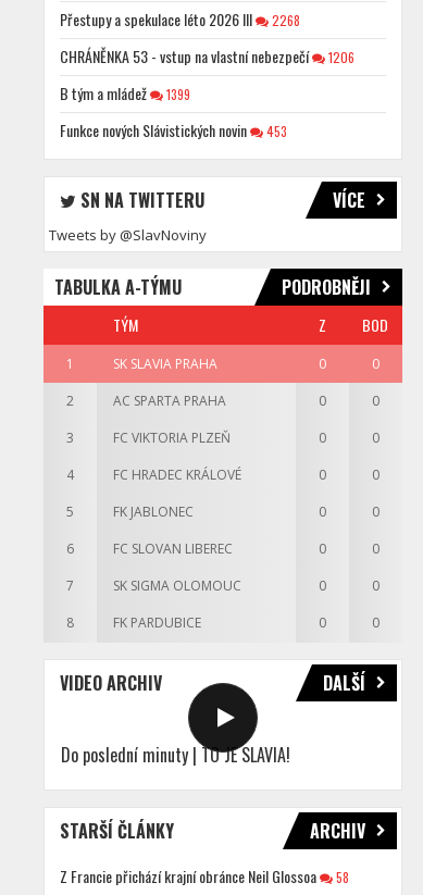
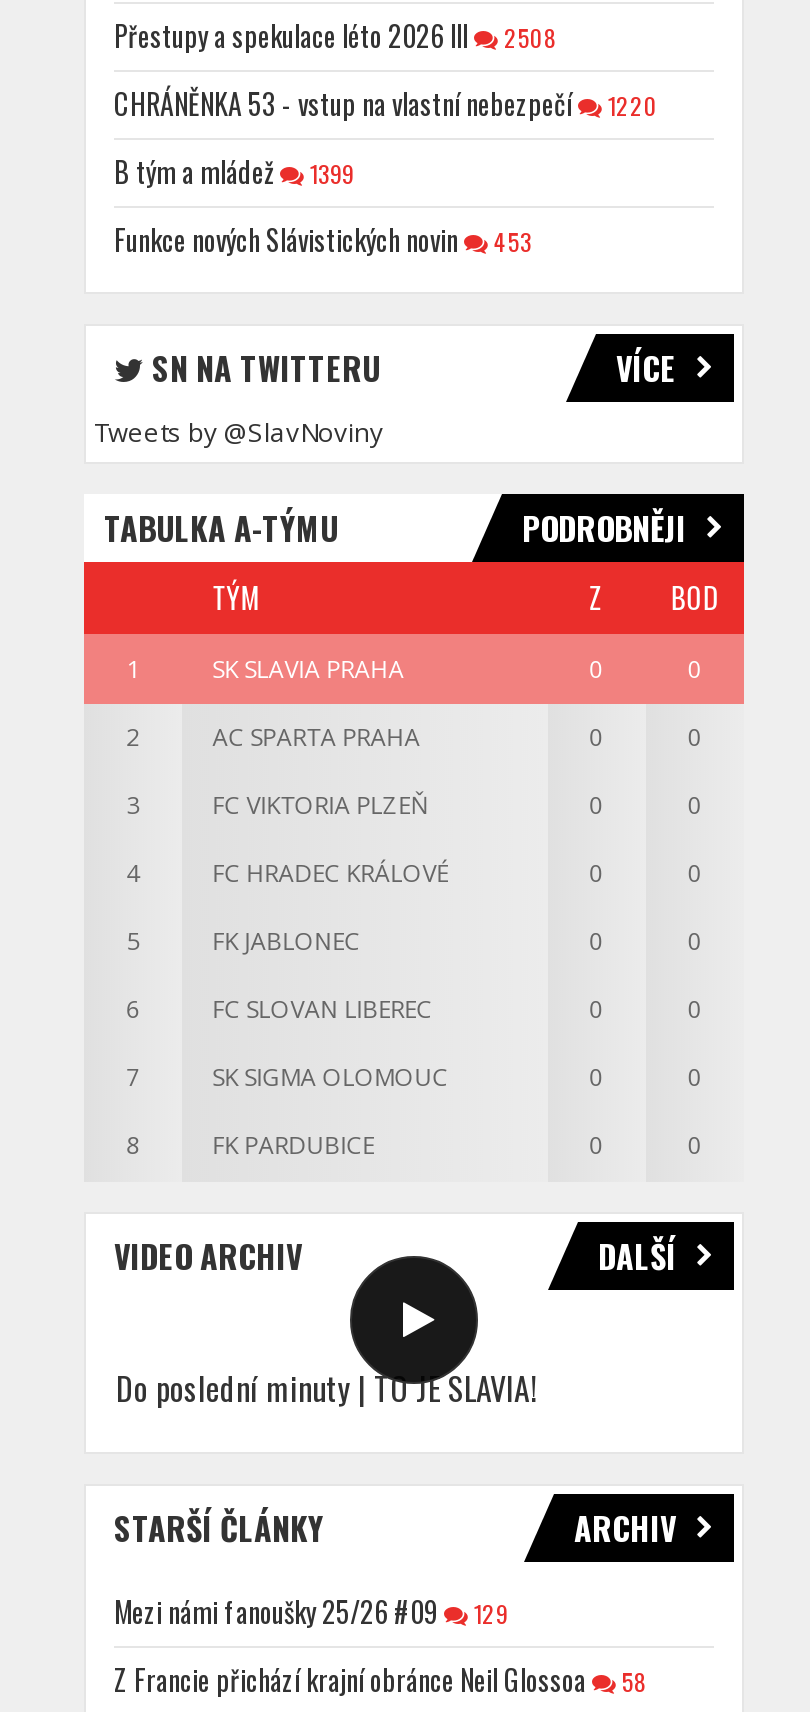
- Přestupy a spekulace léto 2026 III 2268
+ Přestupy a spekulace léto 2026 III 2508

- CHRÁNĚNKA 53 - vstup na vlastní nebezpečí 1206
+ CHRÁNĚNKA 53 - vstup na vlastní nebezpečí 1220

+ Mezi námi fanoušky 25/26 #09
+ 129
